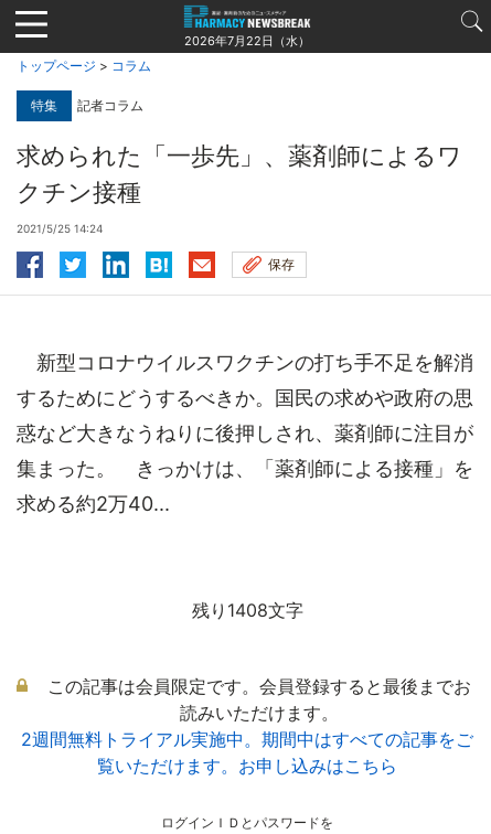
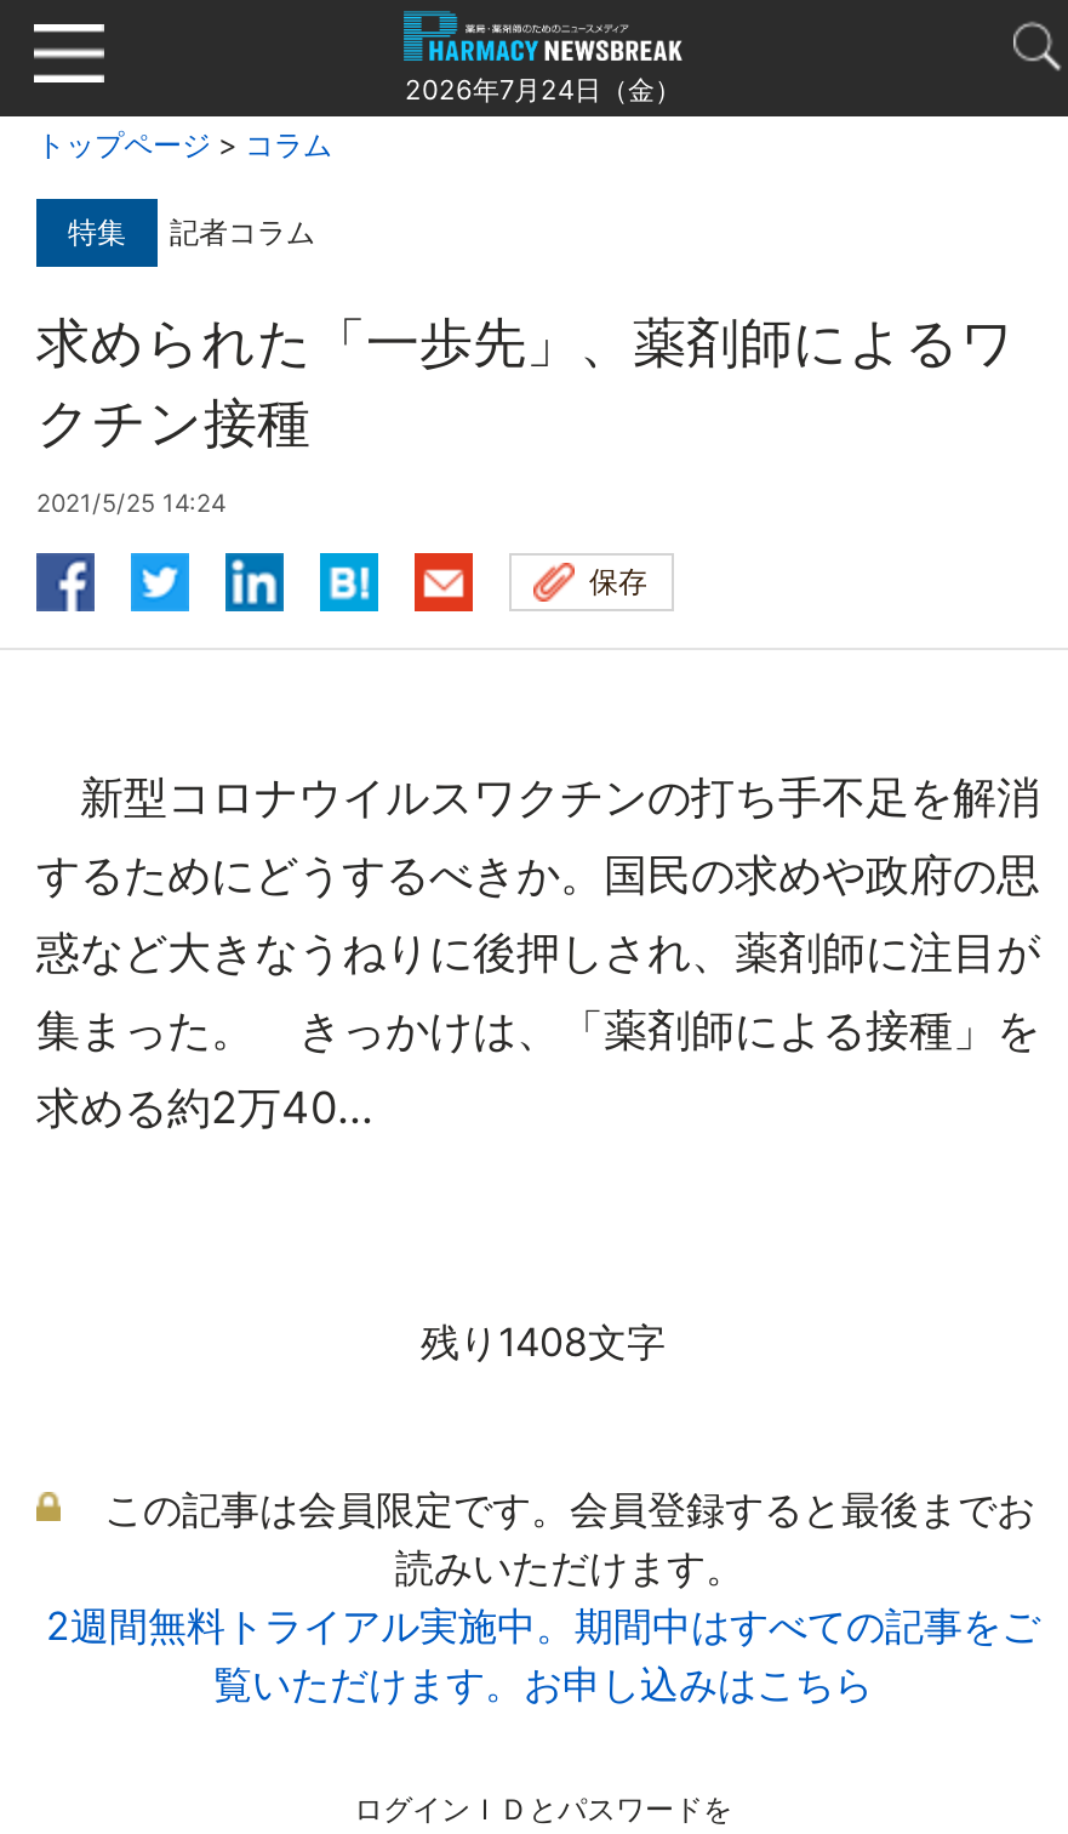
- 2026年7月22日（水）
+ 2026年7月24日（金）
